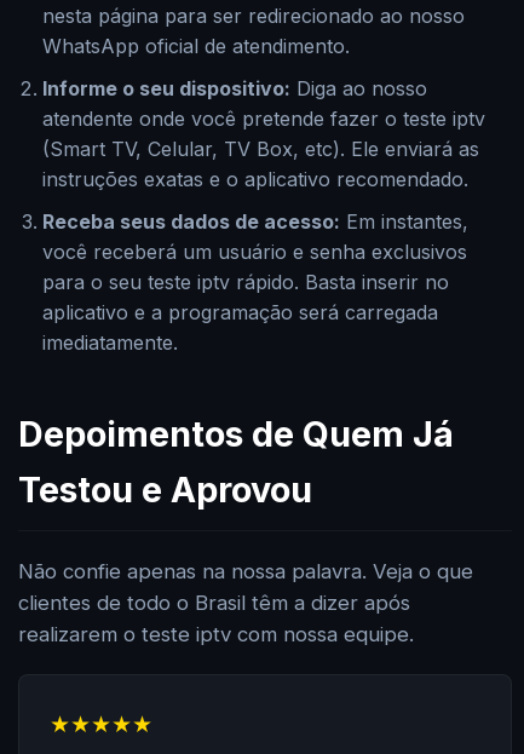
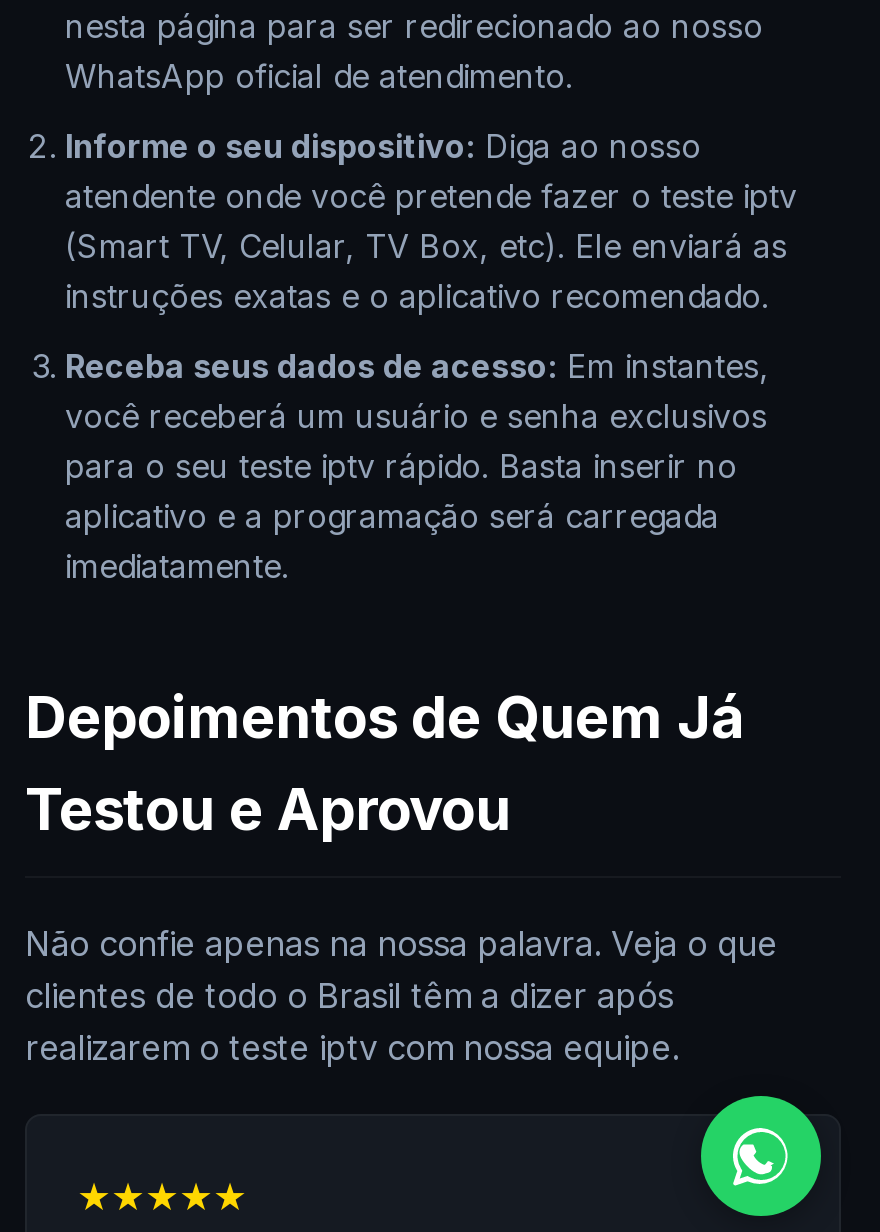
+ [image]
